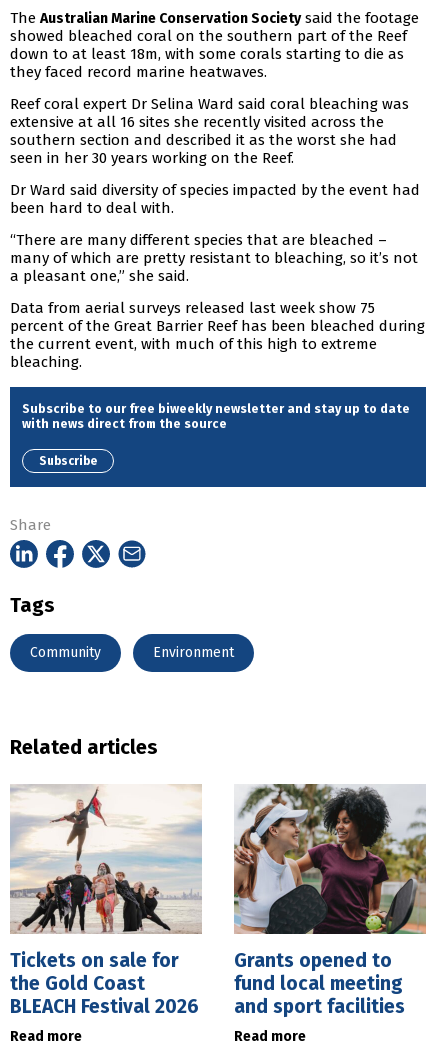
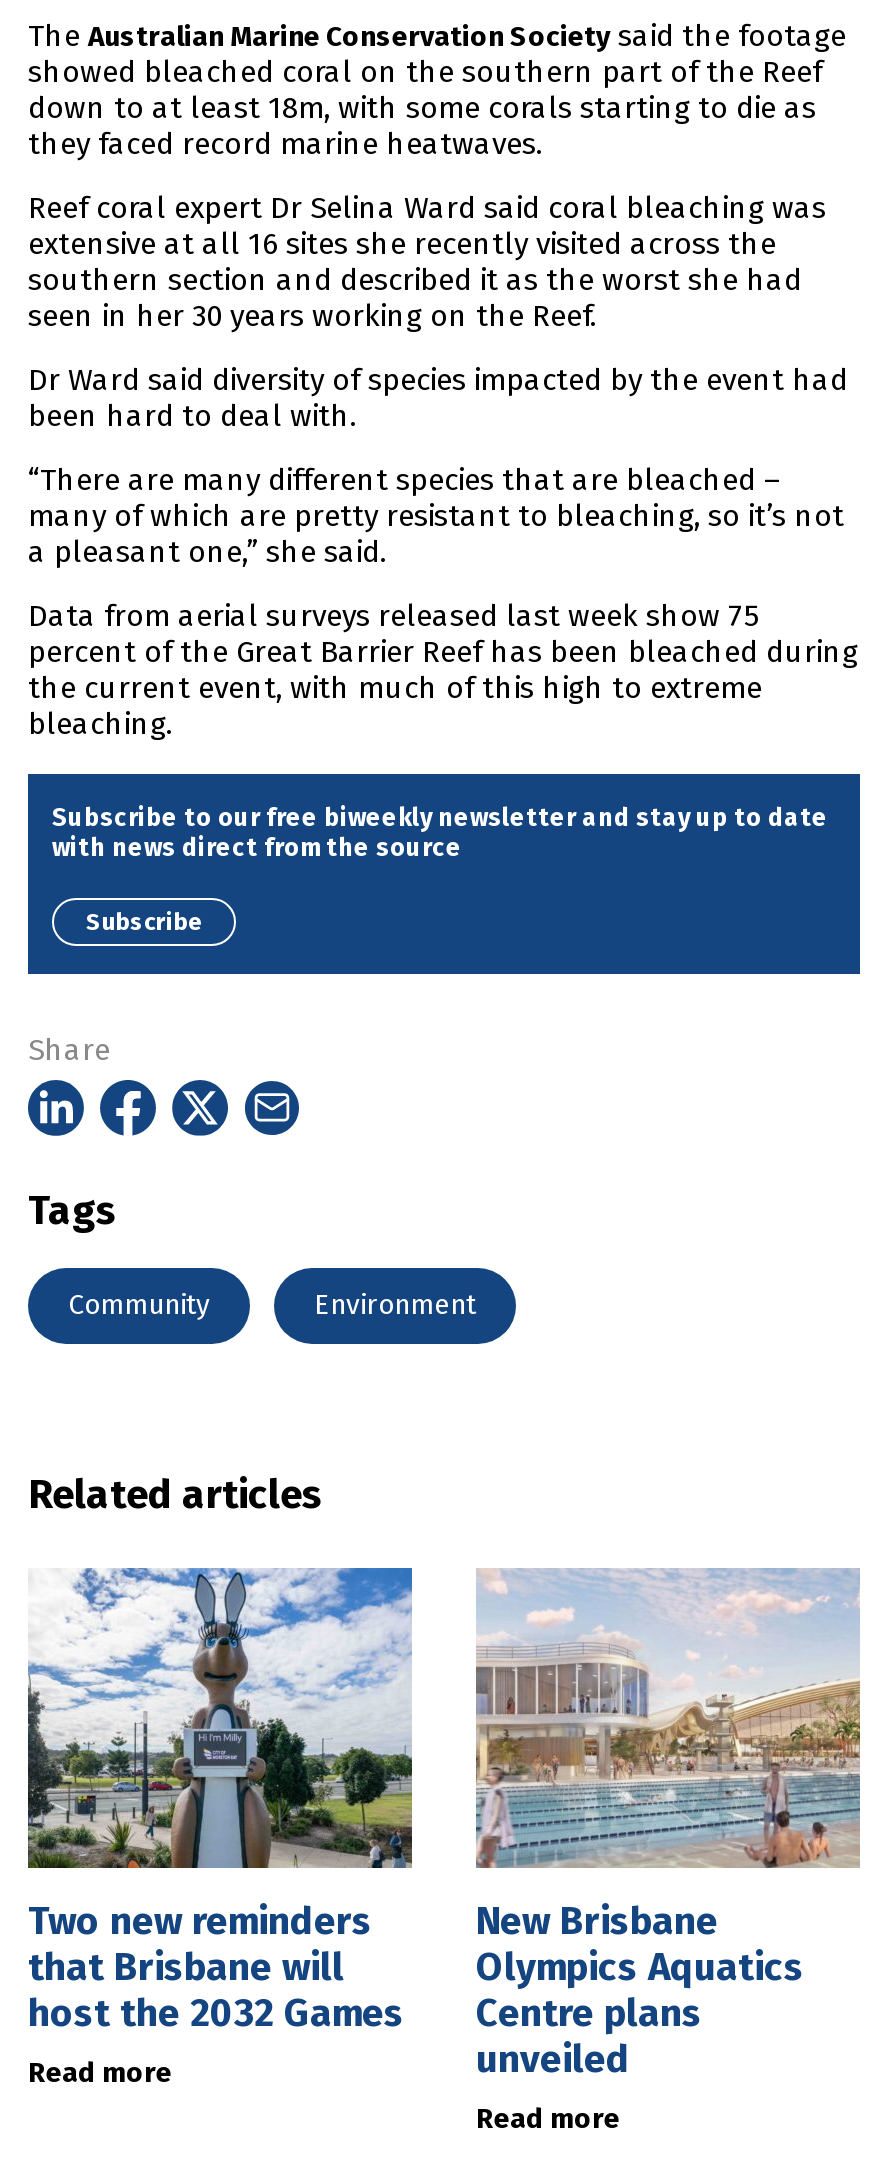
- [image]
- Tickets on sale for
- the Gold Coast
- BLEACH Festival 2026
+ [image]
+ Two new reminders
+ that Brisbane will
+ host the 2032 Games

- [image]
- Grants opened to
- fund local meeting
- and sport facilities
+ [image]
+ New Brisbane
+ Olympics Aquatics
+ Centre plans
+ unveiled
